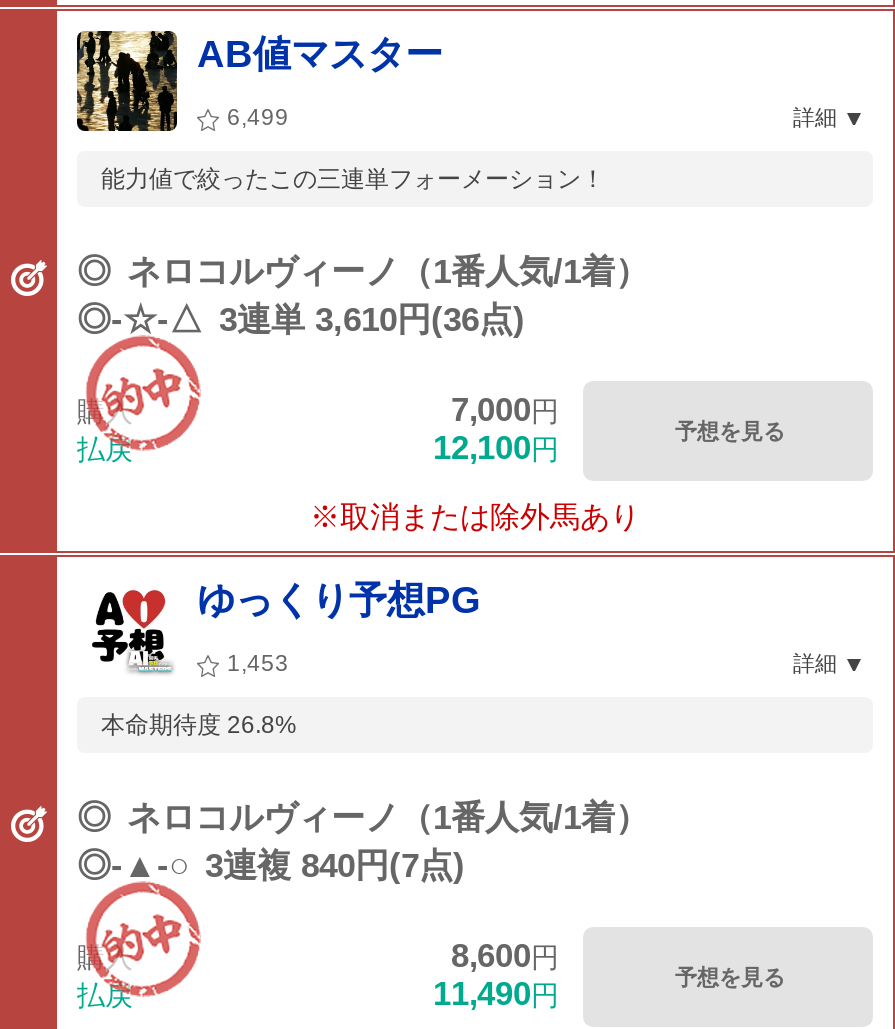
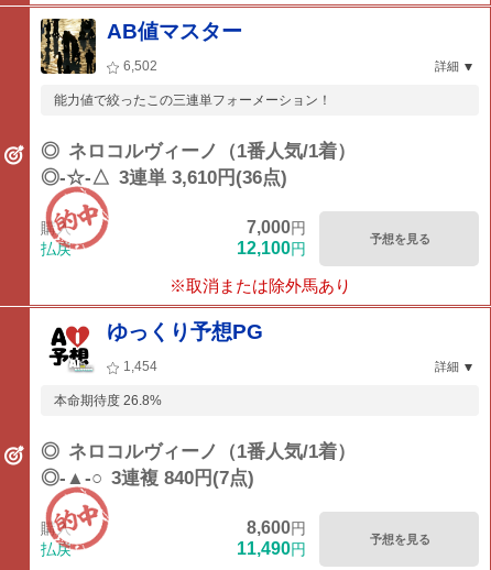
- 6,499
+ 6,502

- 1,453
+ 1,454
